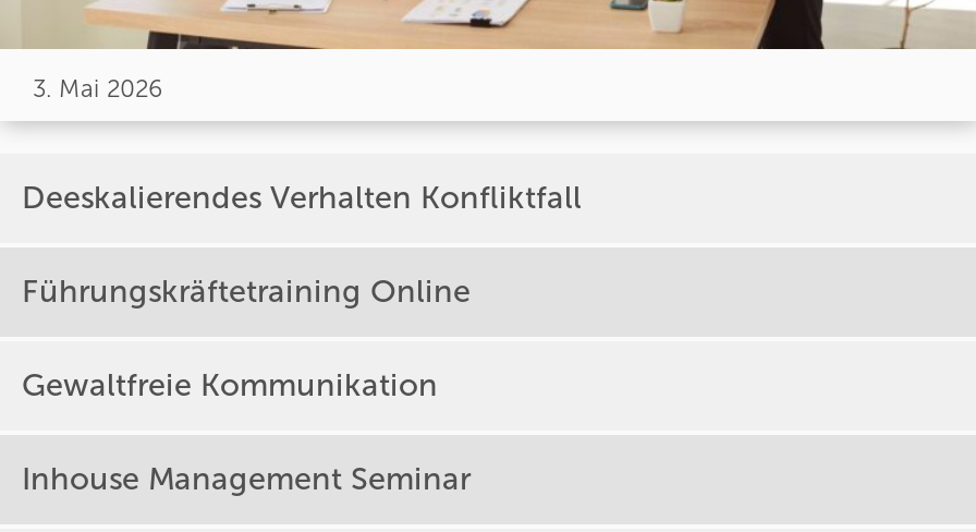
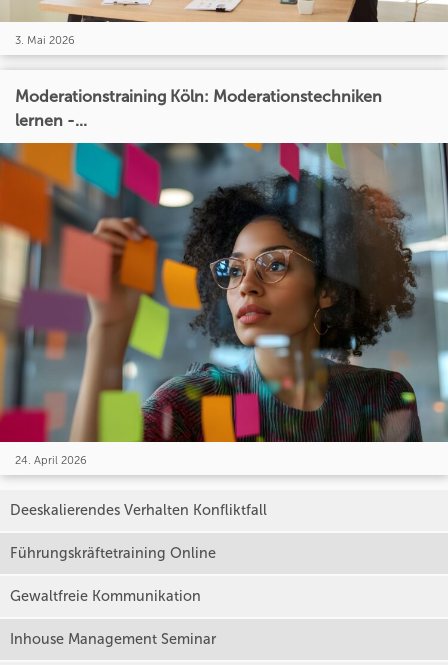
+ [image]
+ Moderationstraining Köln: Moderationstechniken
+ lernen -...

+ 24. April 2026
